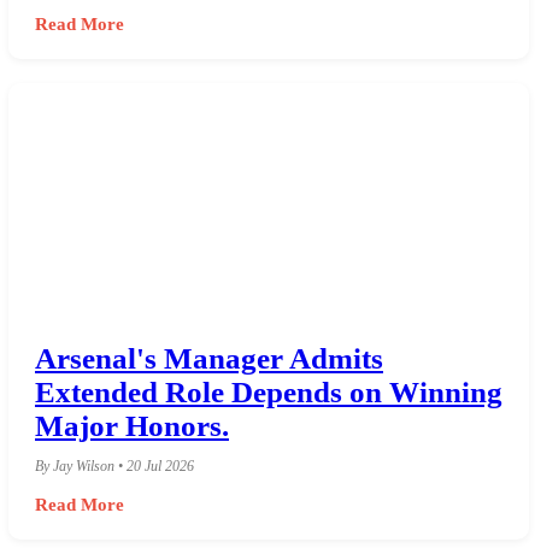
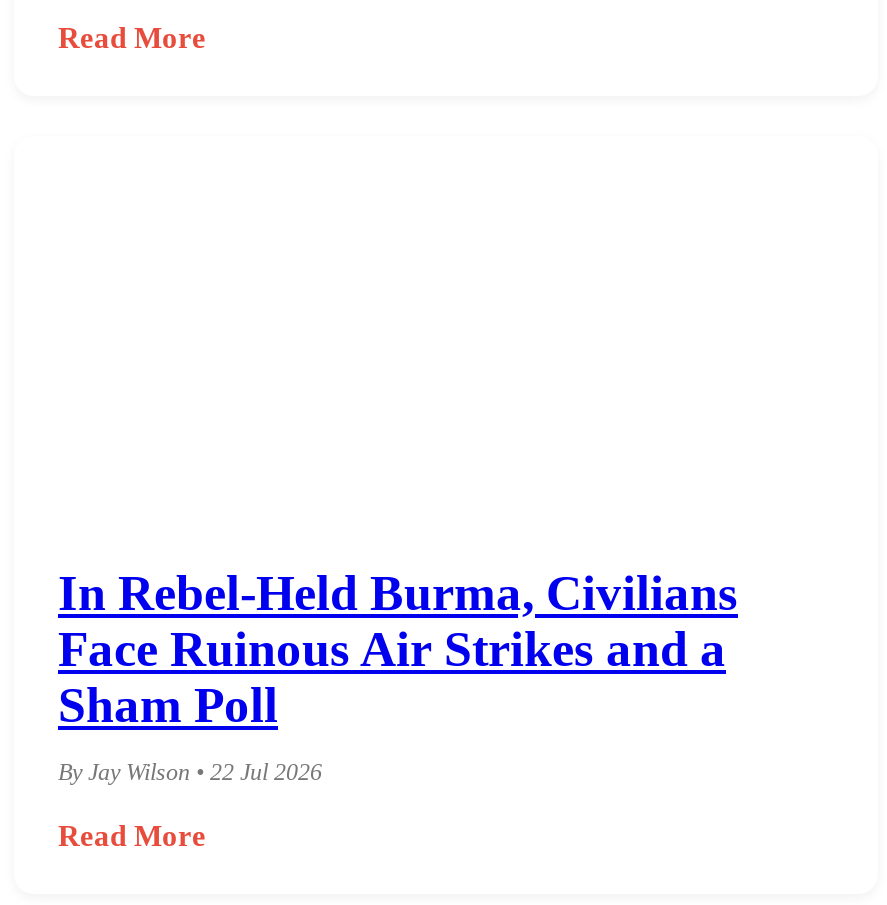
- Arsenal's Manager Admits
- Extended Role Depends on Winning
- Major Honors.
+ In Rebel-Held Burma, Civilians
+ Face Ruinous Air Strikes and a
+ Sham Poll

- By Jay Wilson • 20 Jul 2026
+ By Jay Wilson • 22 Jul 2026
